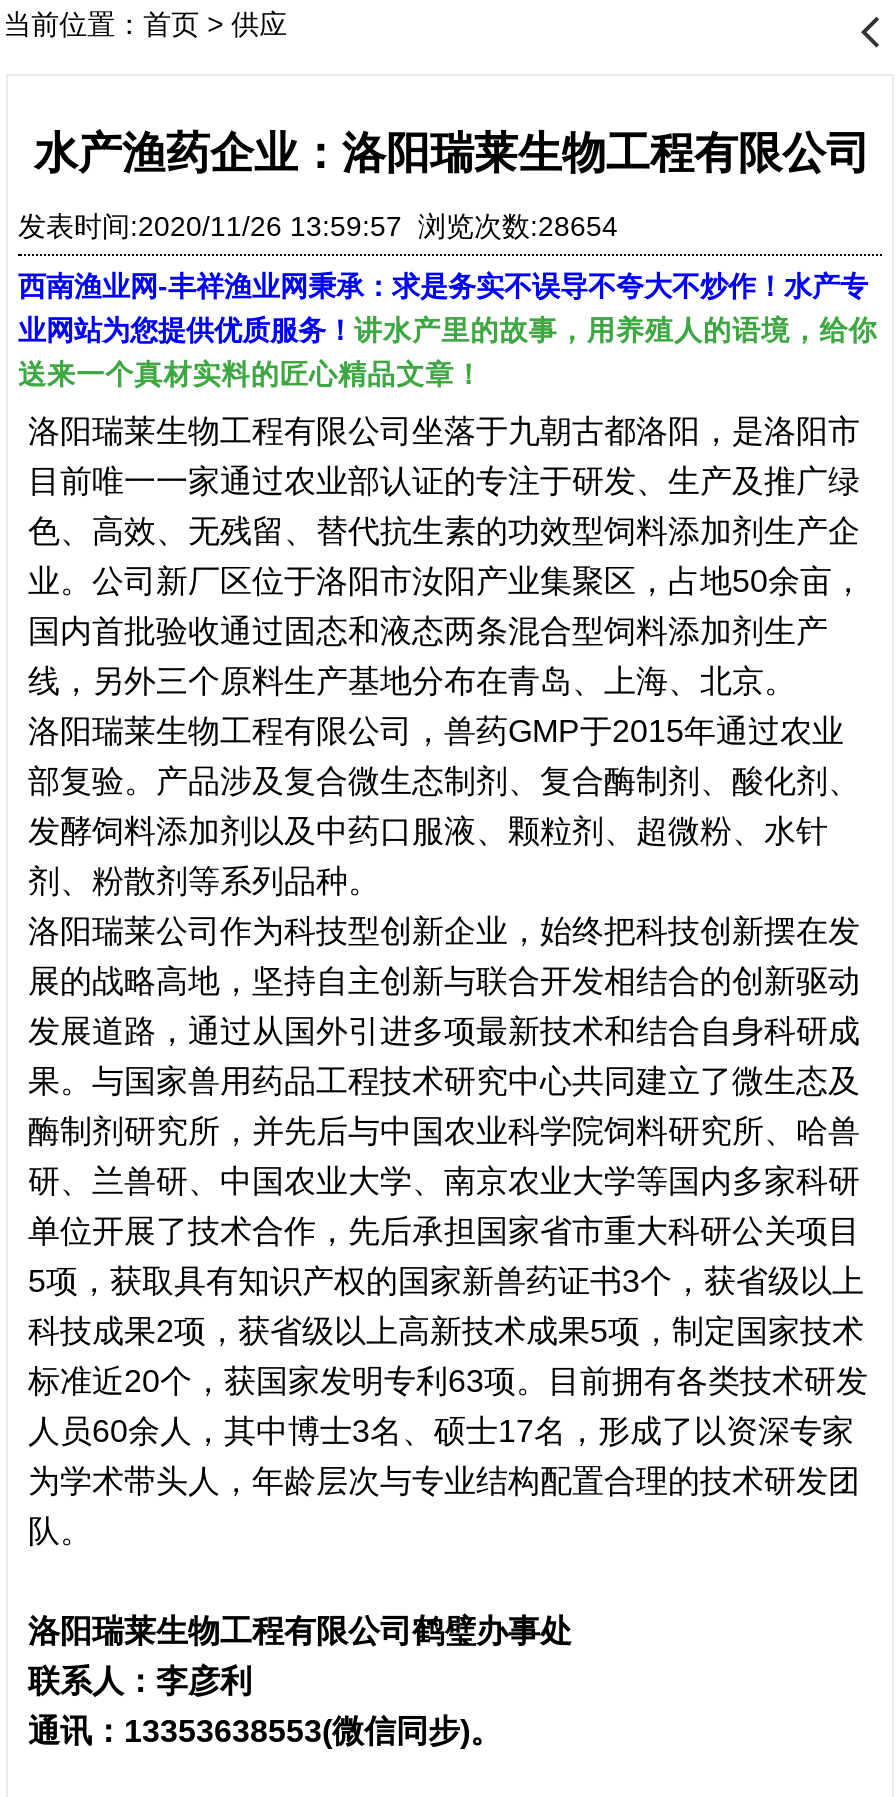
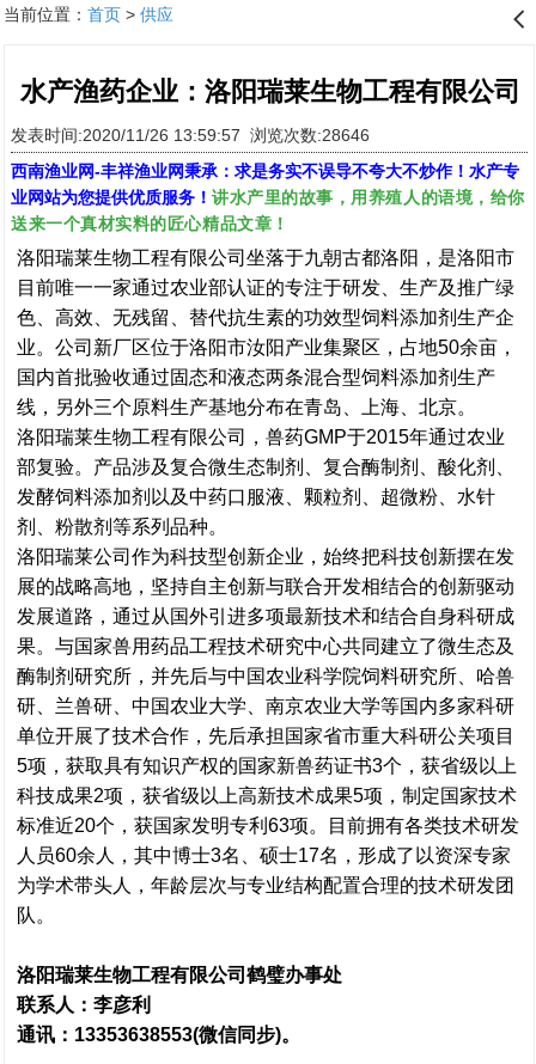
- 发表时间:2020/11/26 13:59:57 浏览次数:28654
+ 发表时间:2020/11/26 13:59:57 浏览次数:28646
